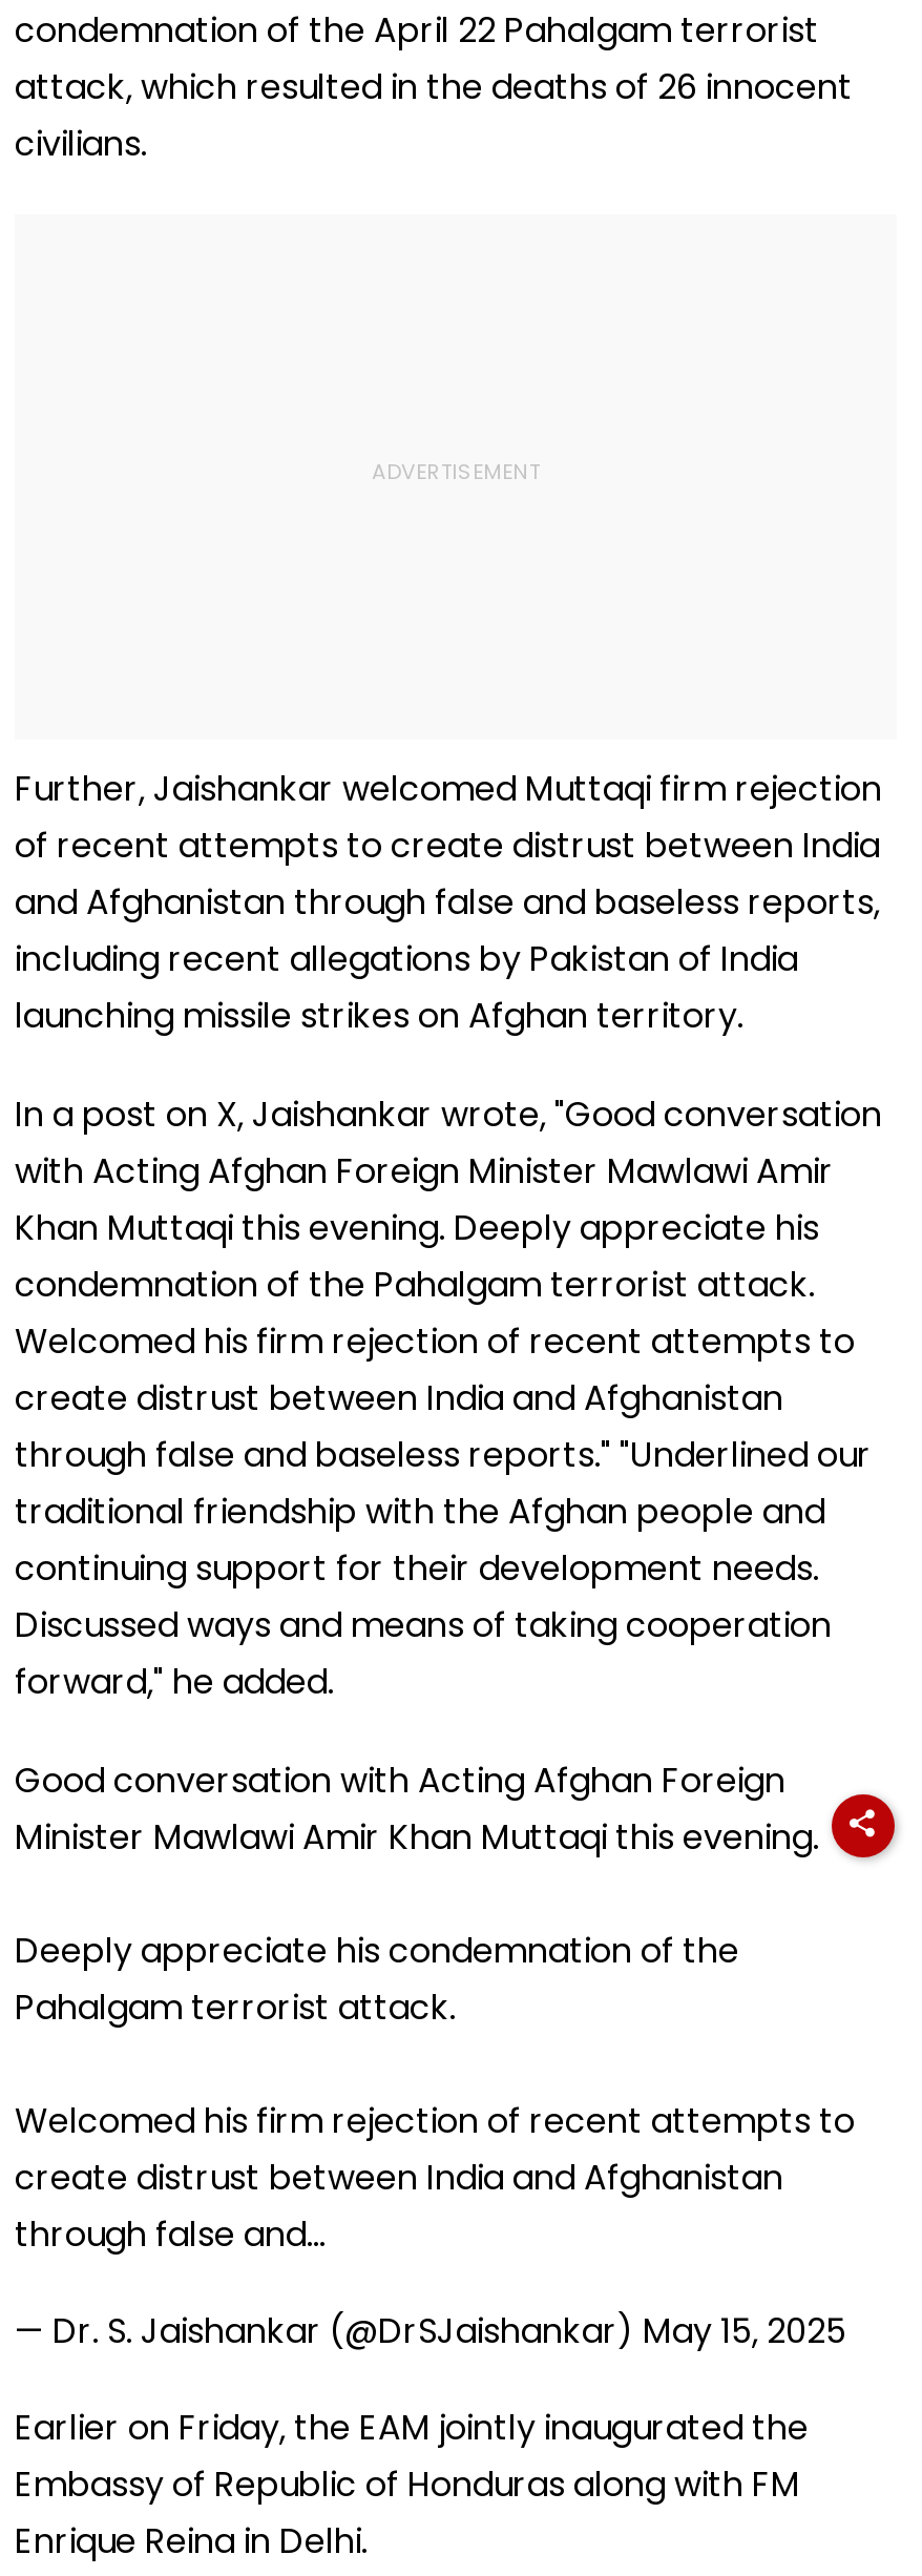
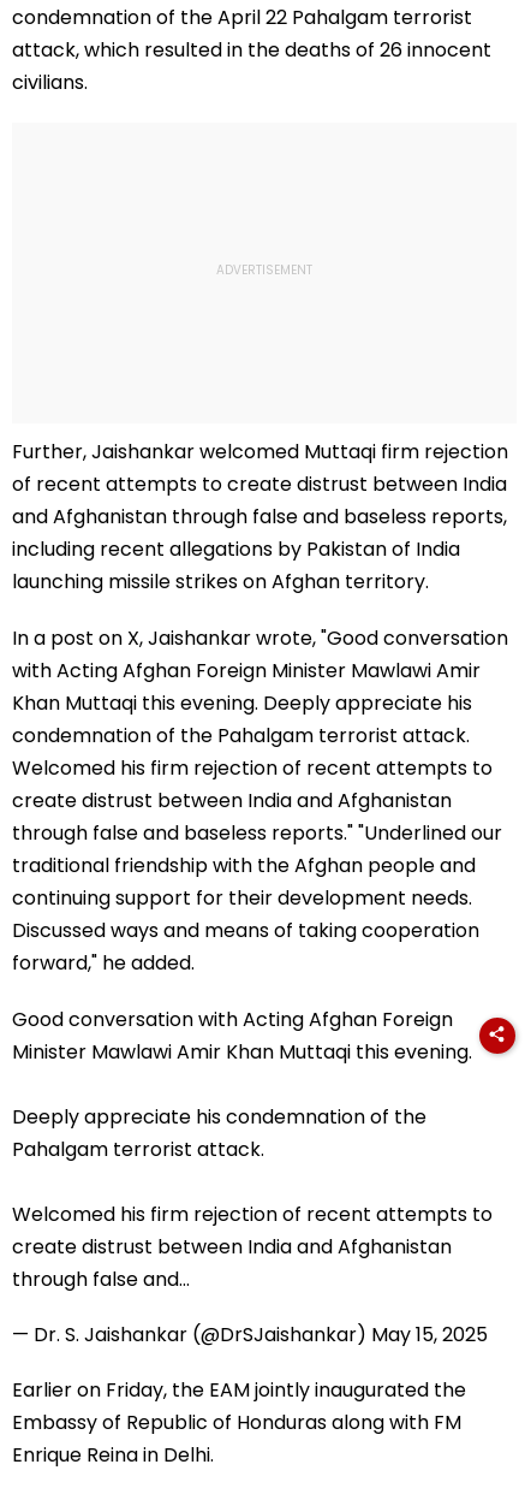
- [image]
+ [image]
